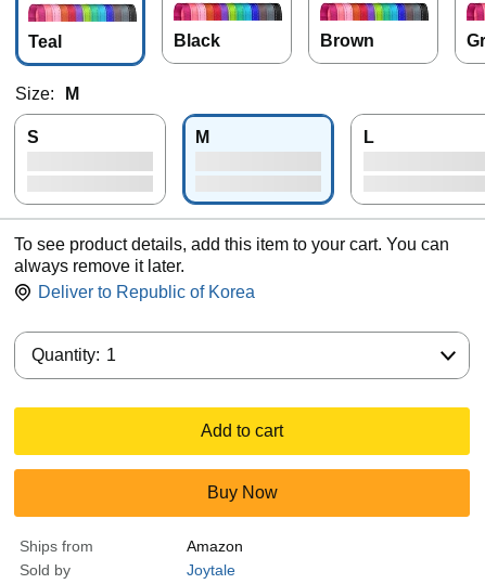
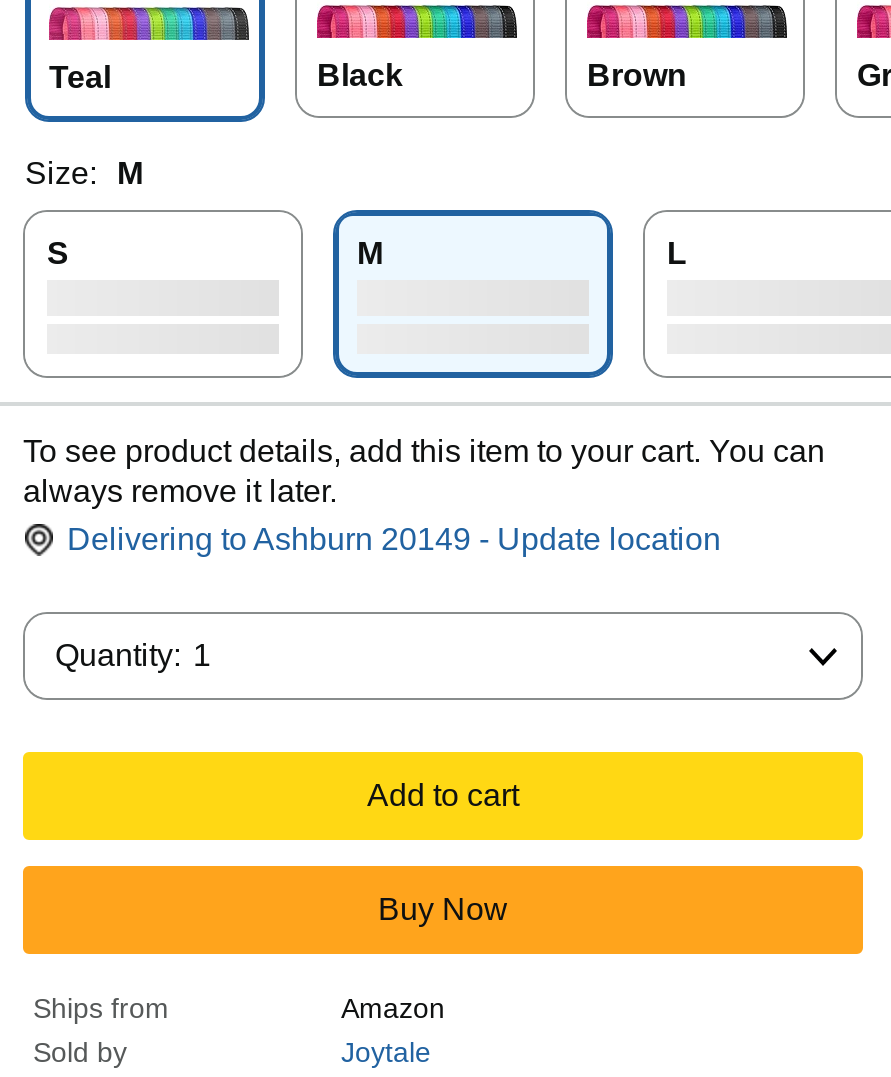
- Deliver to Republic of Korea
+ Delivering to Ashburn 20149 - Update location
